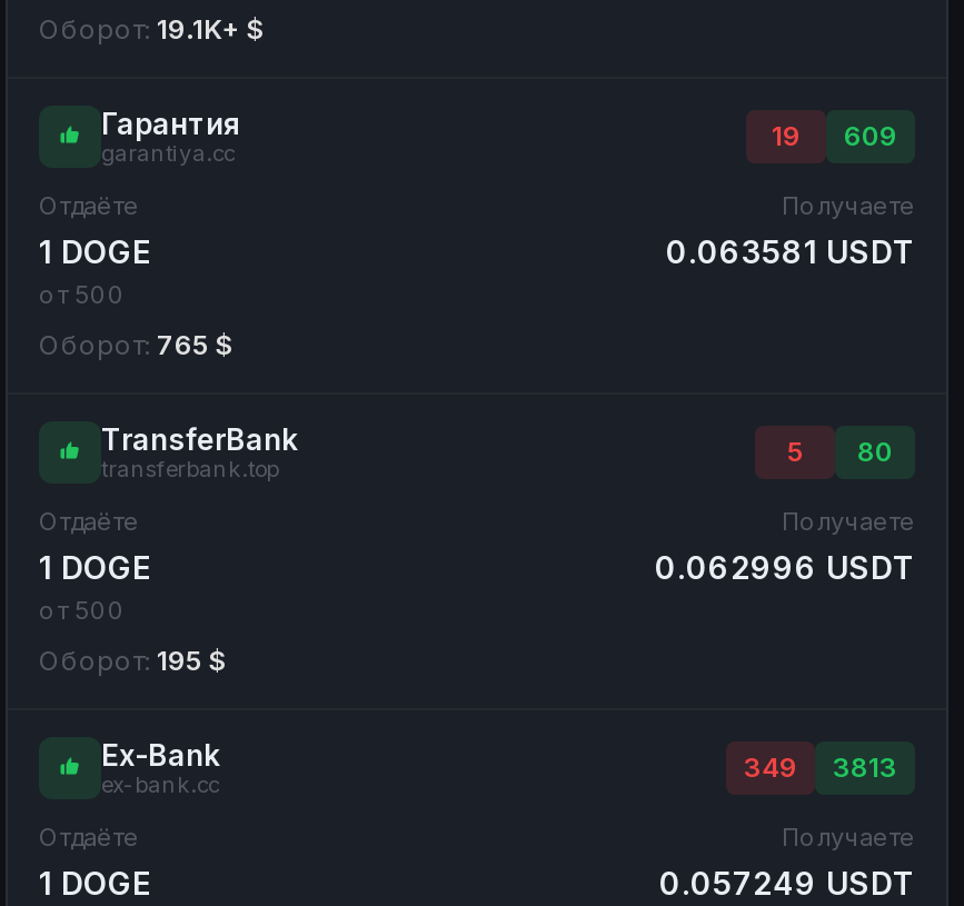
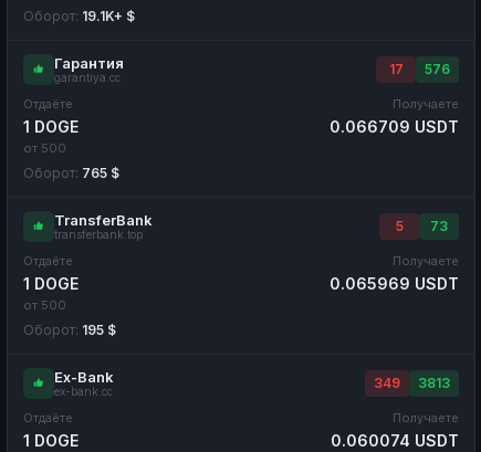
- 19
+ 17

- 609
+ 576

- 0.063581 USDT
+ 0.066709 USDT

- 5 80
+ 5 73

- 0.062996 USDT
+ 0.065969 USDT

- 0.057249 USDT
+ 0.060074 USDT
